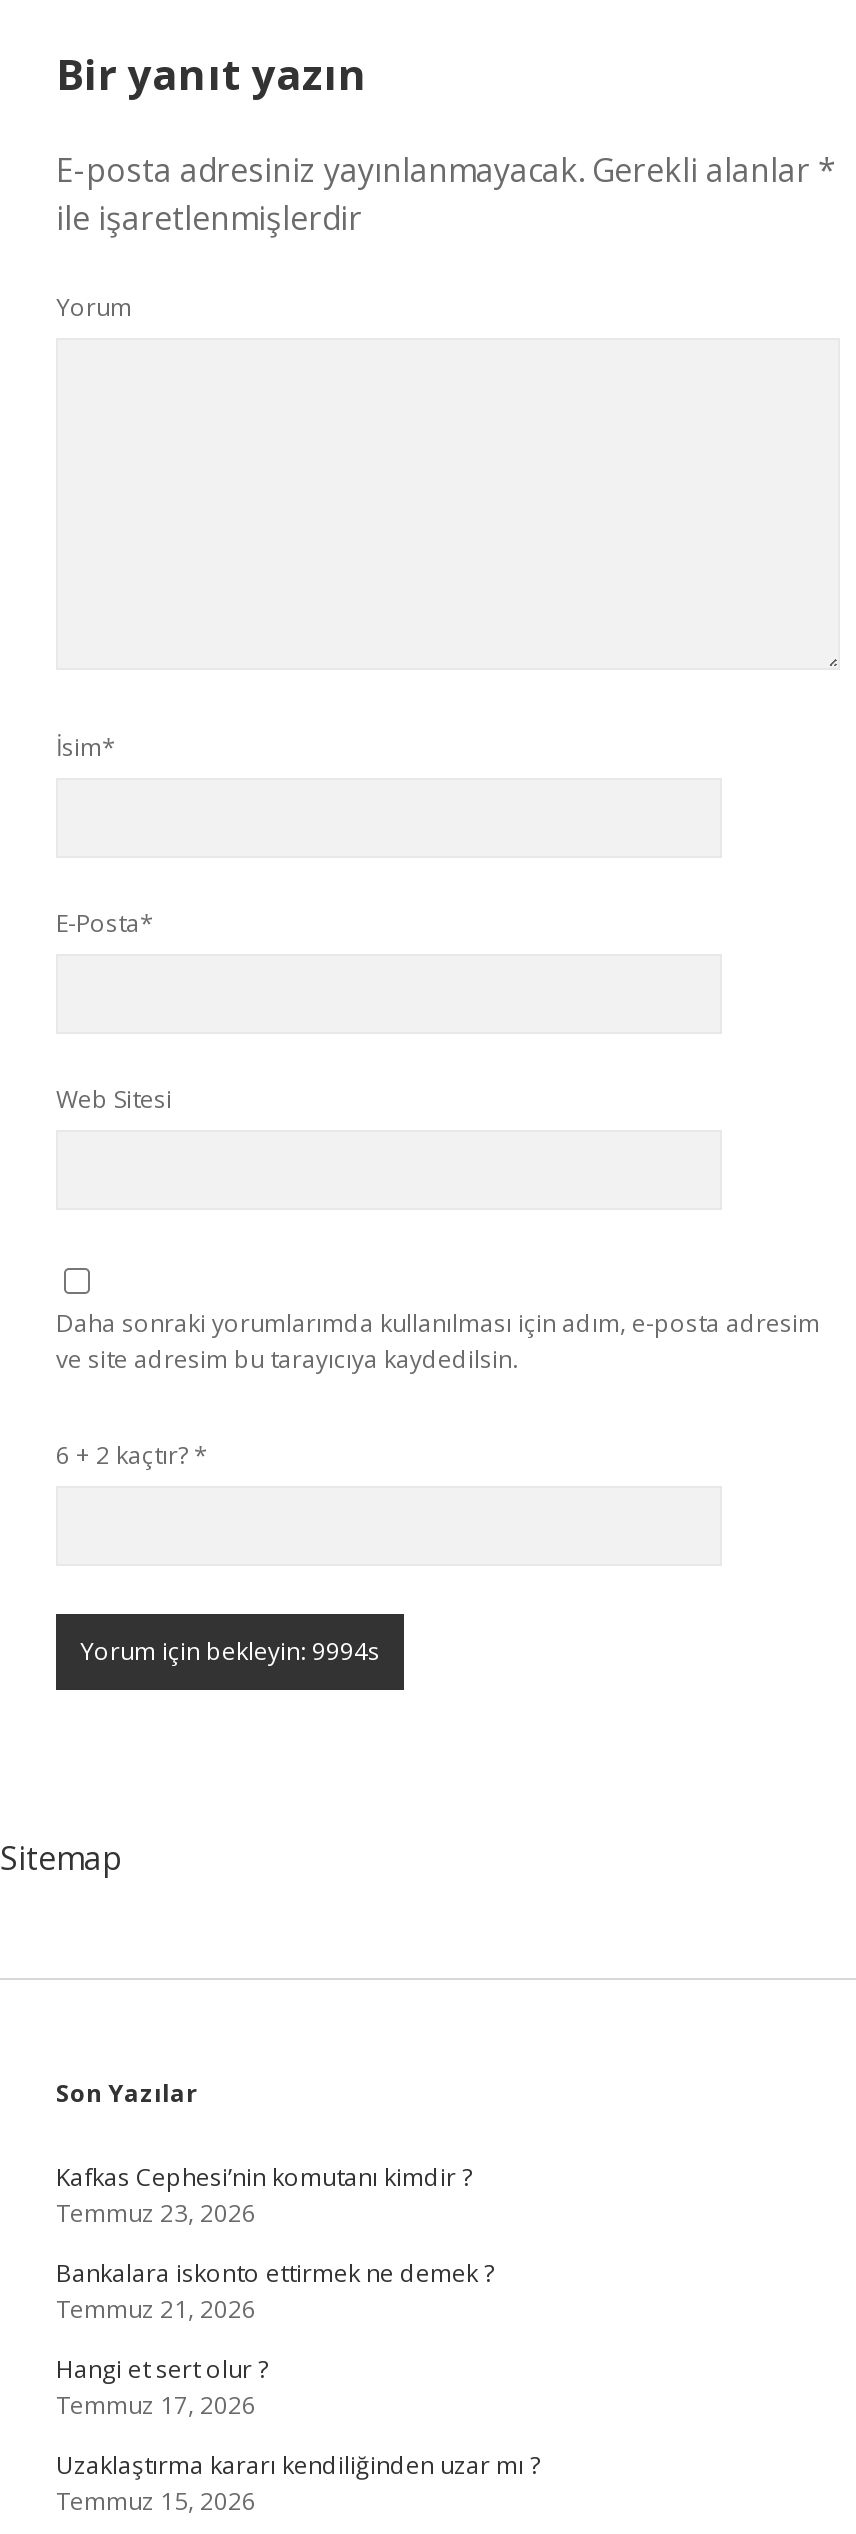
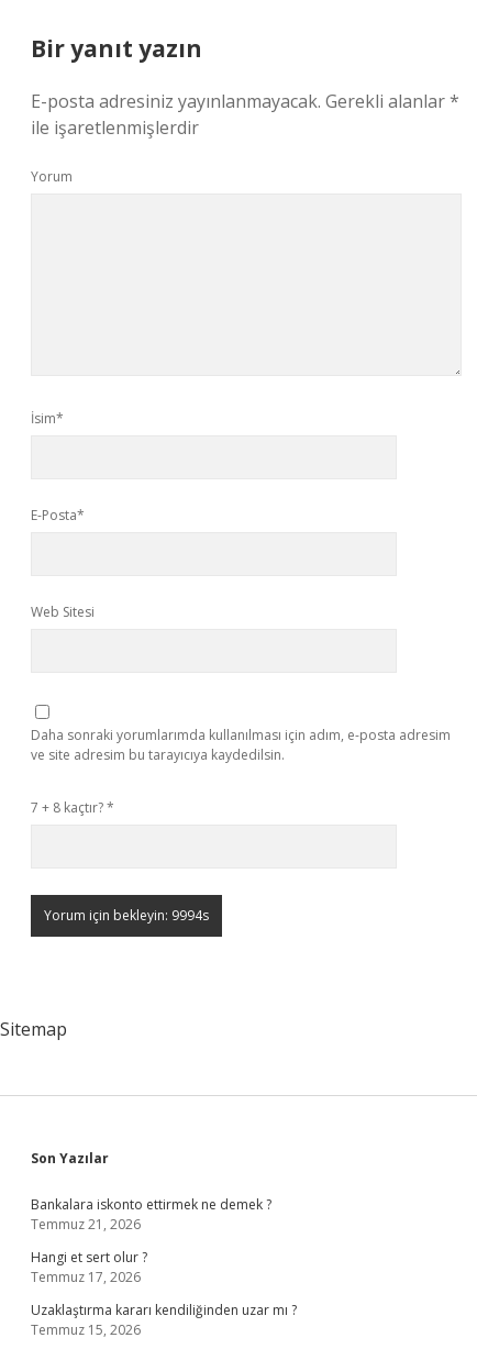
- 6 + 2 kaçtır? *
+ 7 + 8 kaçtır? *

- Kafkas Cephesi’nin komutanı kimdir ?
- Temmuz 23, 2026
